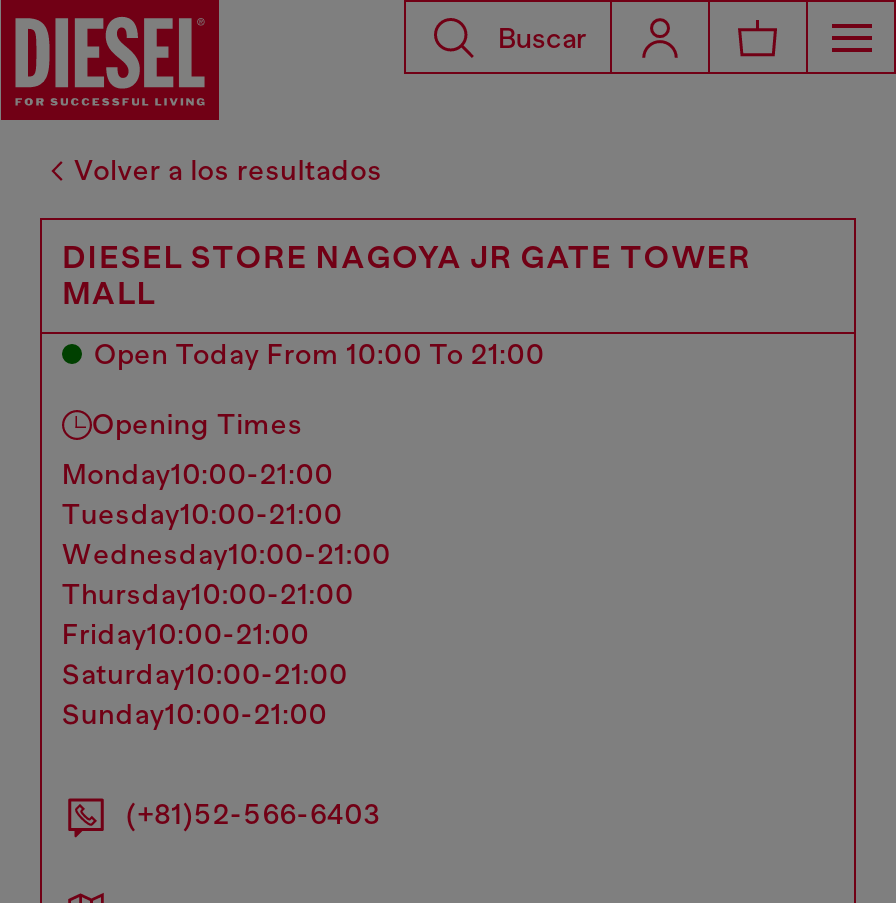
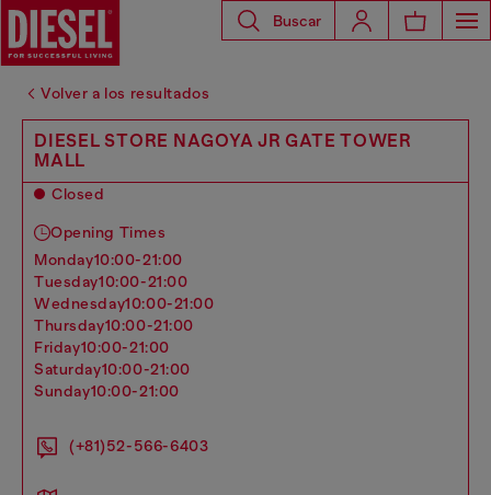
- Open Today From 10:00 To 21:00
+ Closed
